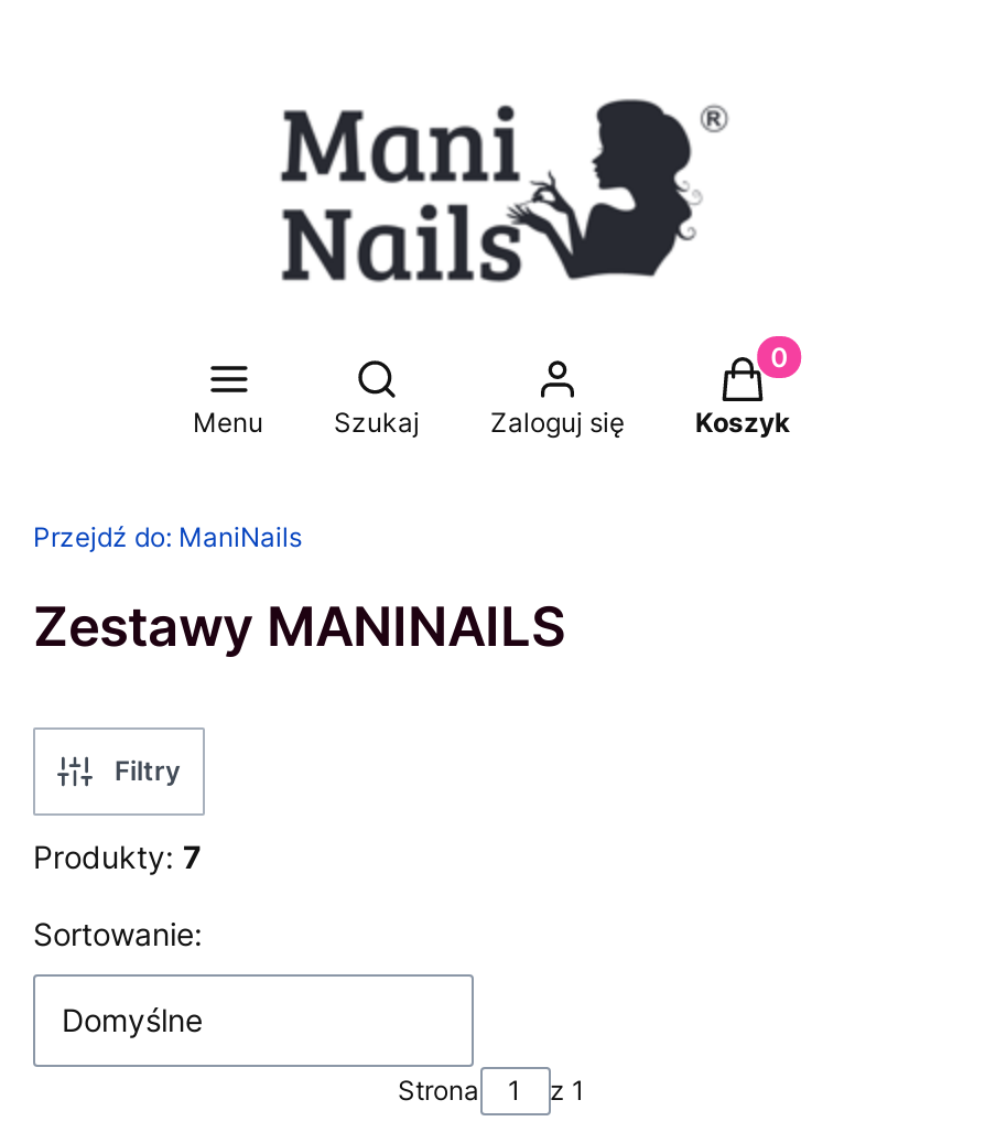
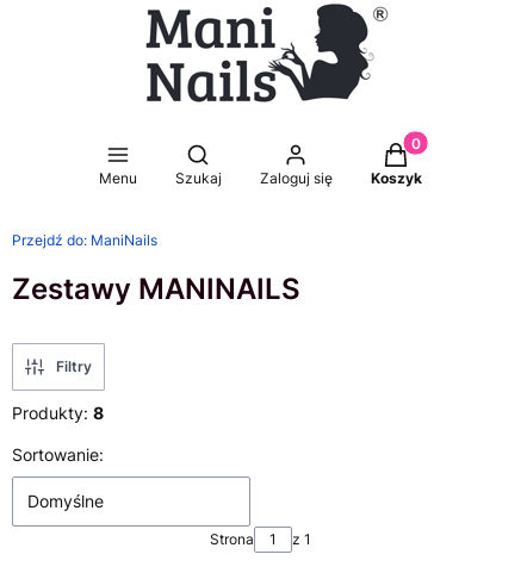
- Produkty: 7
+ Produkty: 8
